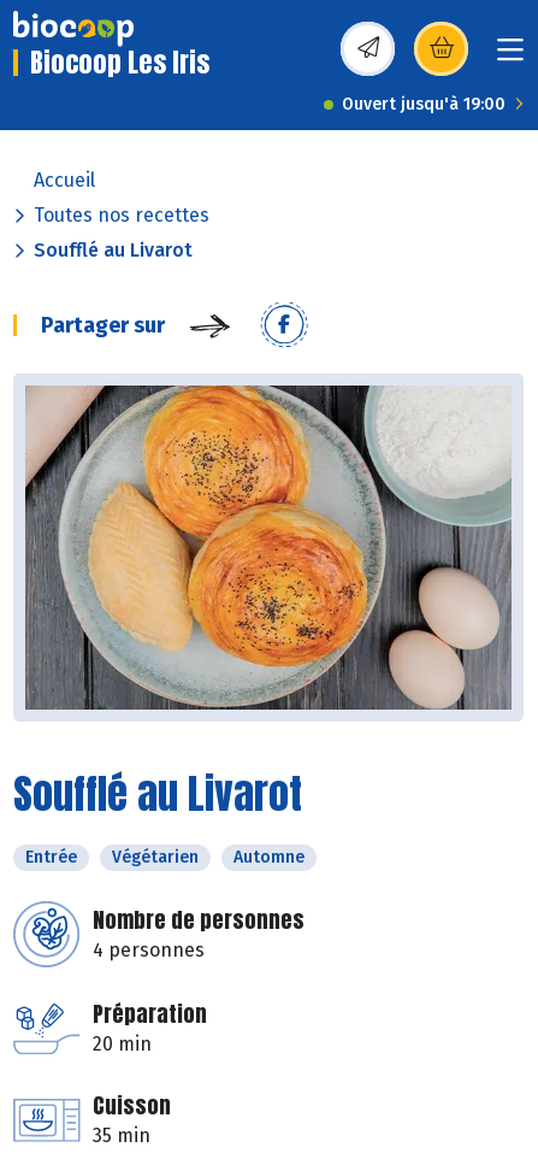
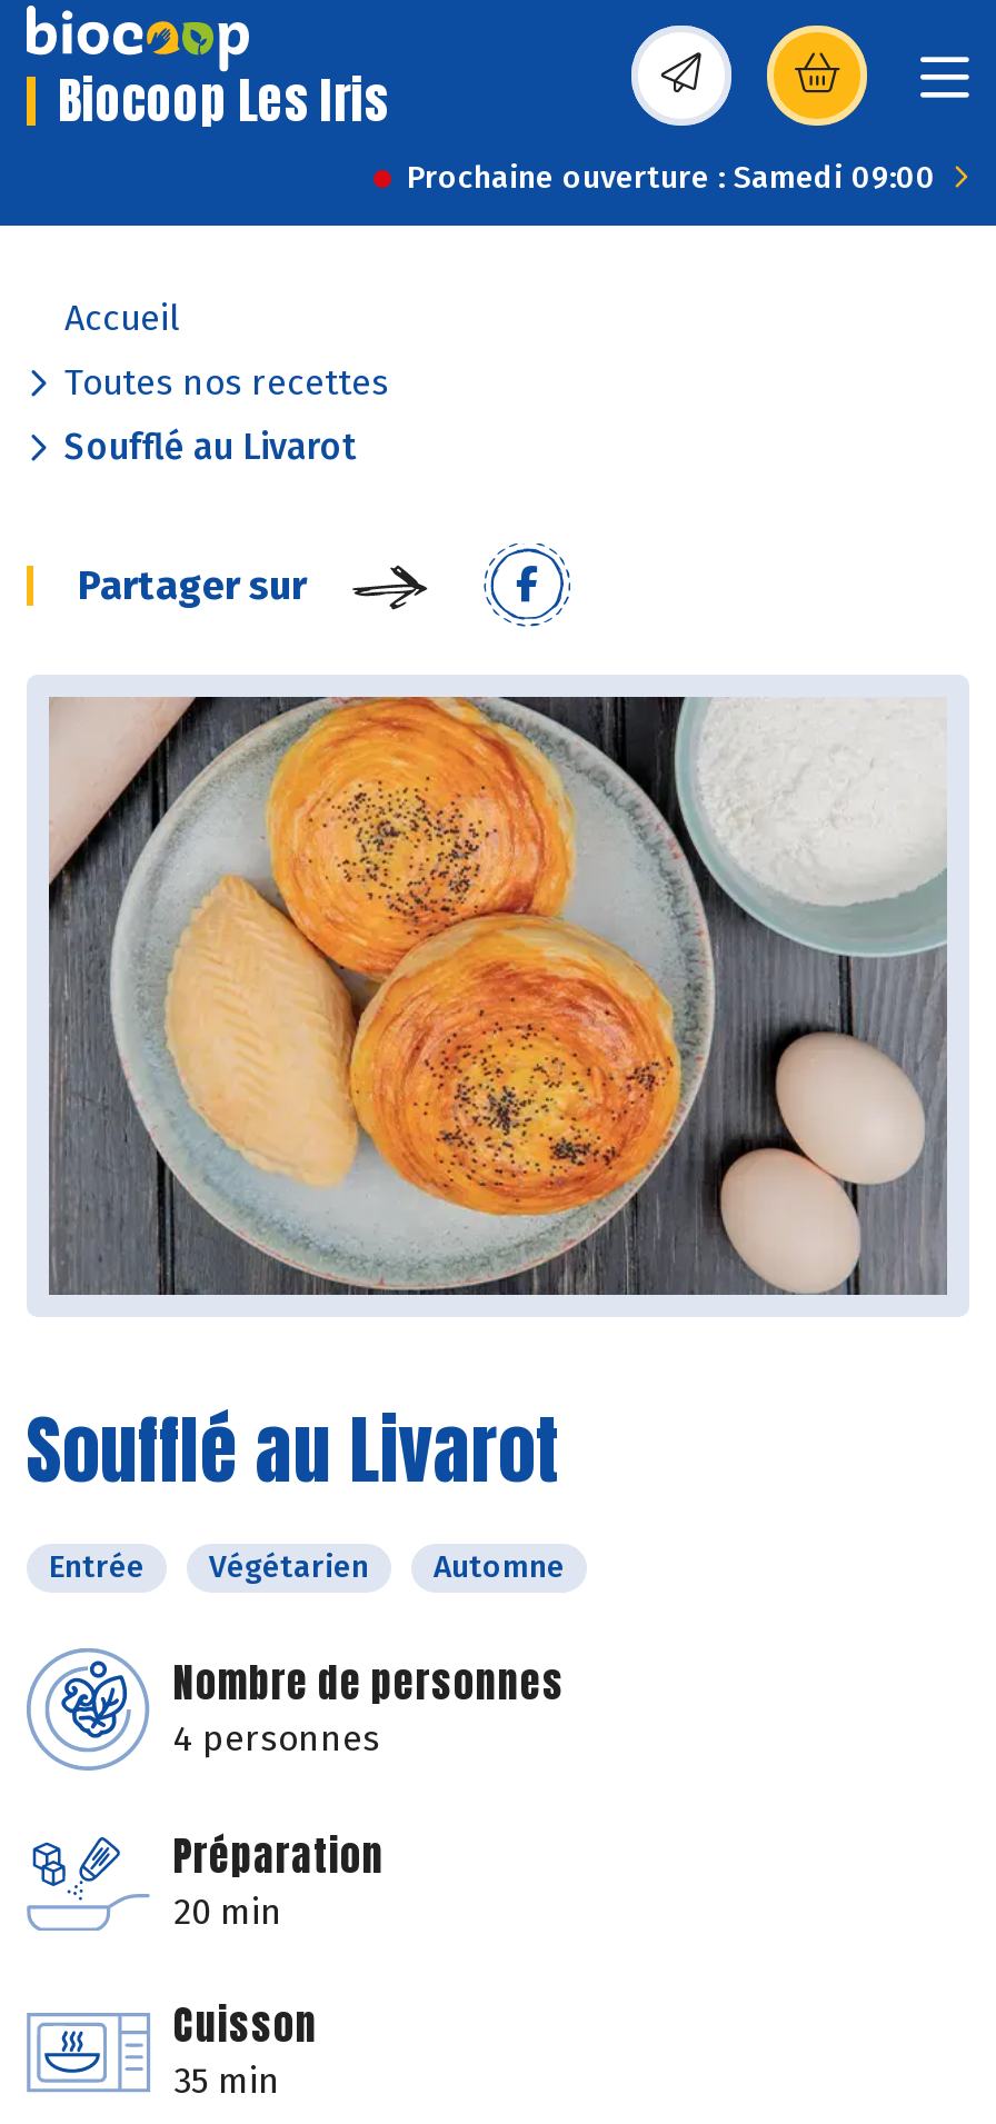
- Ouvert jusqu'à 19:00
+ Prochaine ouverture : Samedi 09:00
